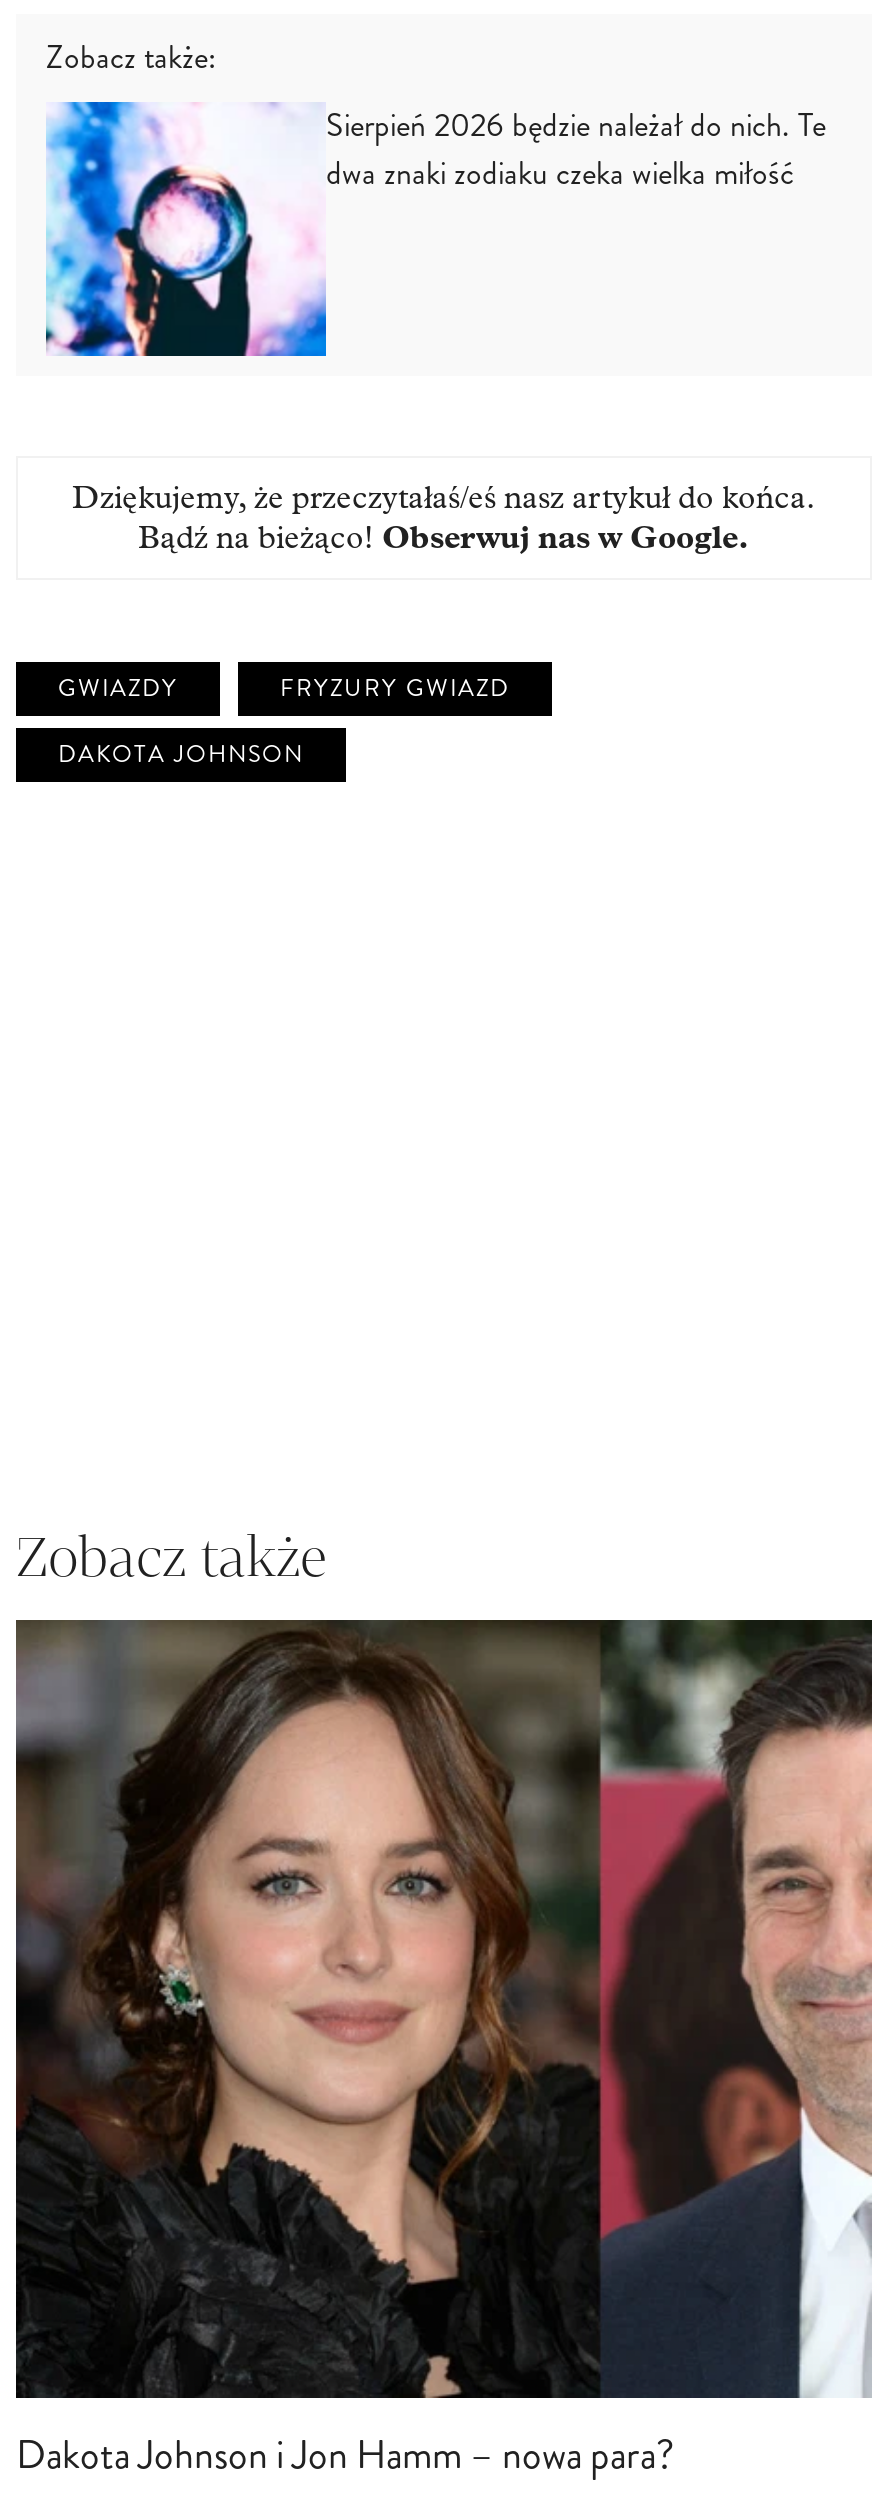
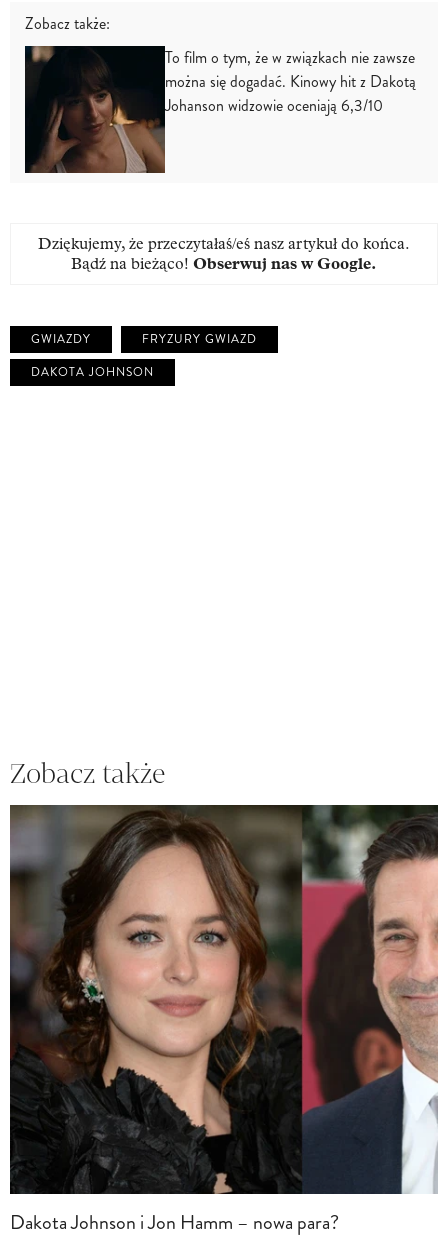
- [image]
- Sierpień 2026 będzie należał do nich. Te
- dwa znaki zodiaku czeka wielka miłość
+ [image]
+ To film o tym, że w związkach nie zawsze
+ można się dogadać. Kinowy hit z Dakotą
+ Johanson widzowie oceniają 6,3/10
